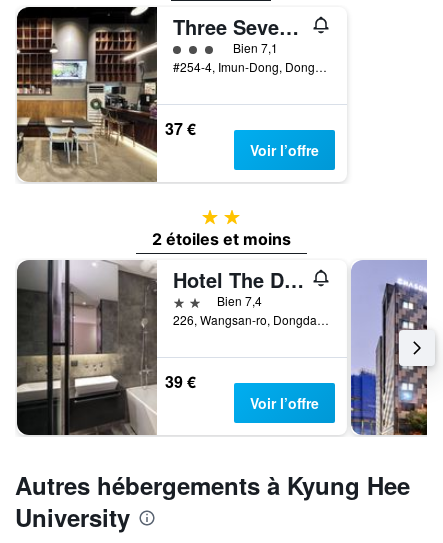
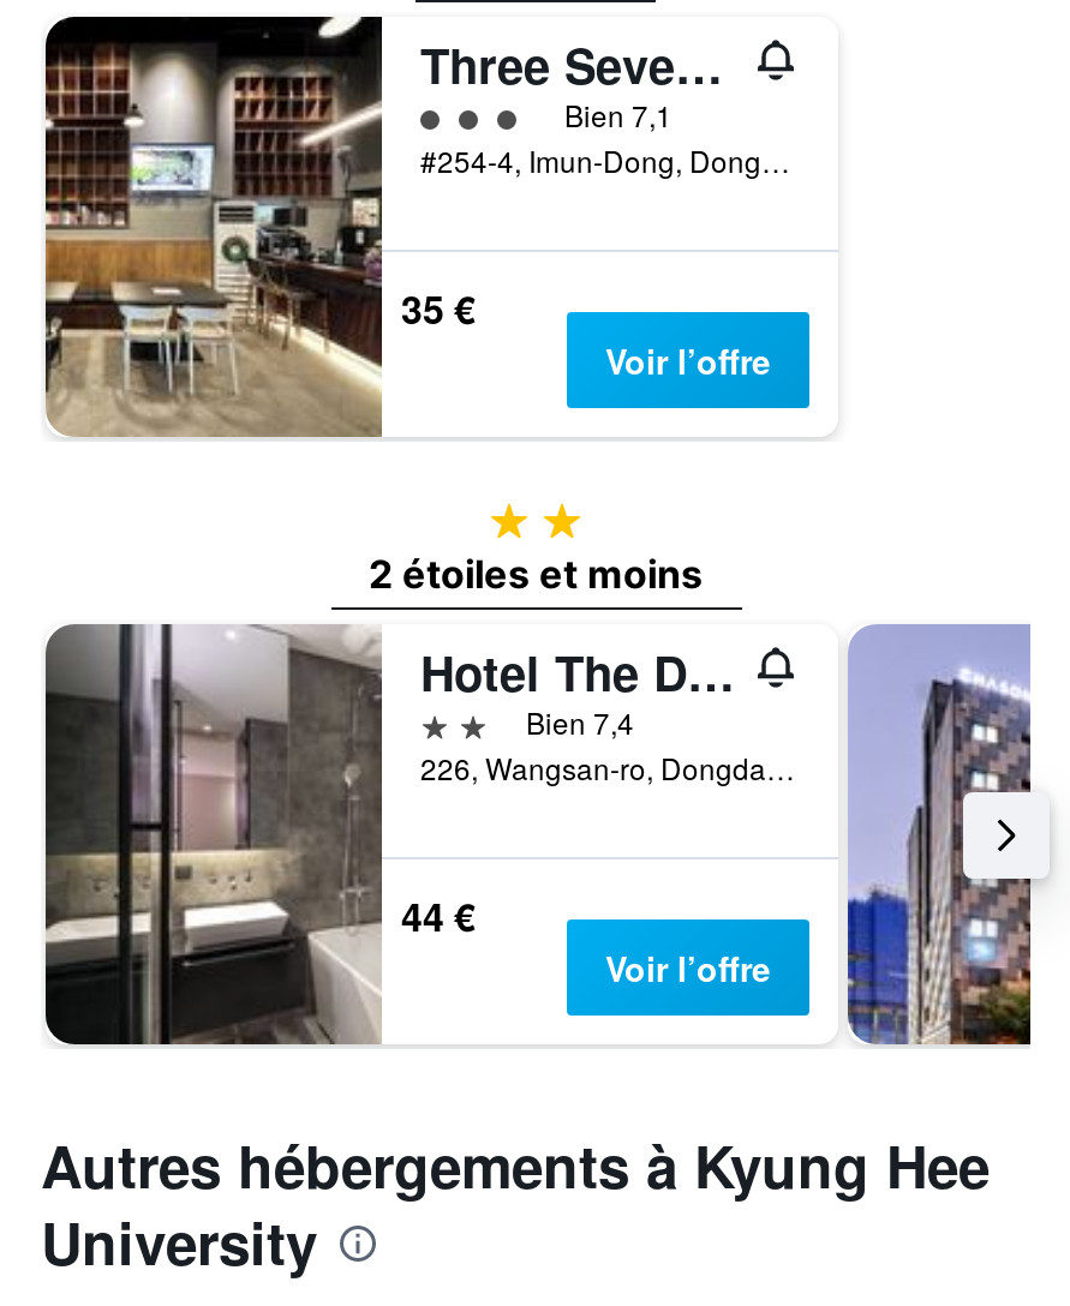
- 37 €
+ 35 €

- 39 €
+ 44 €
